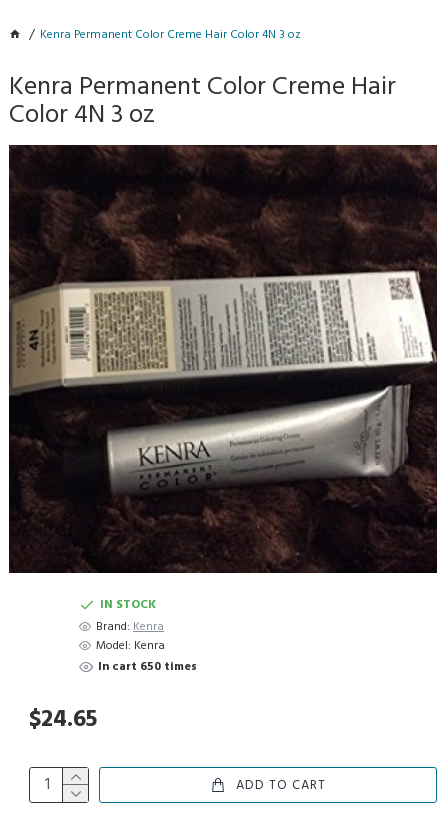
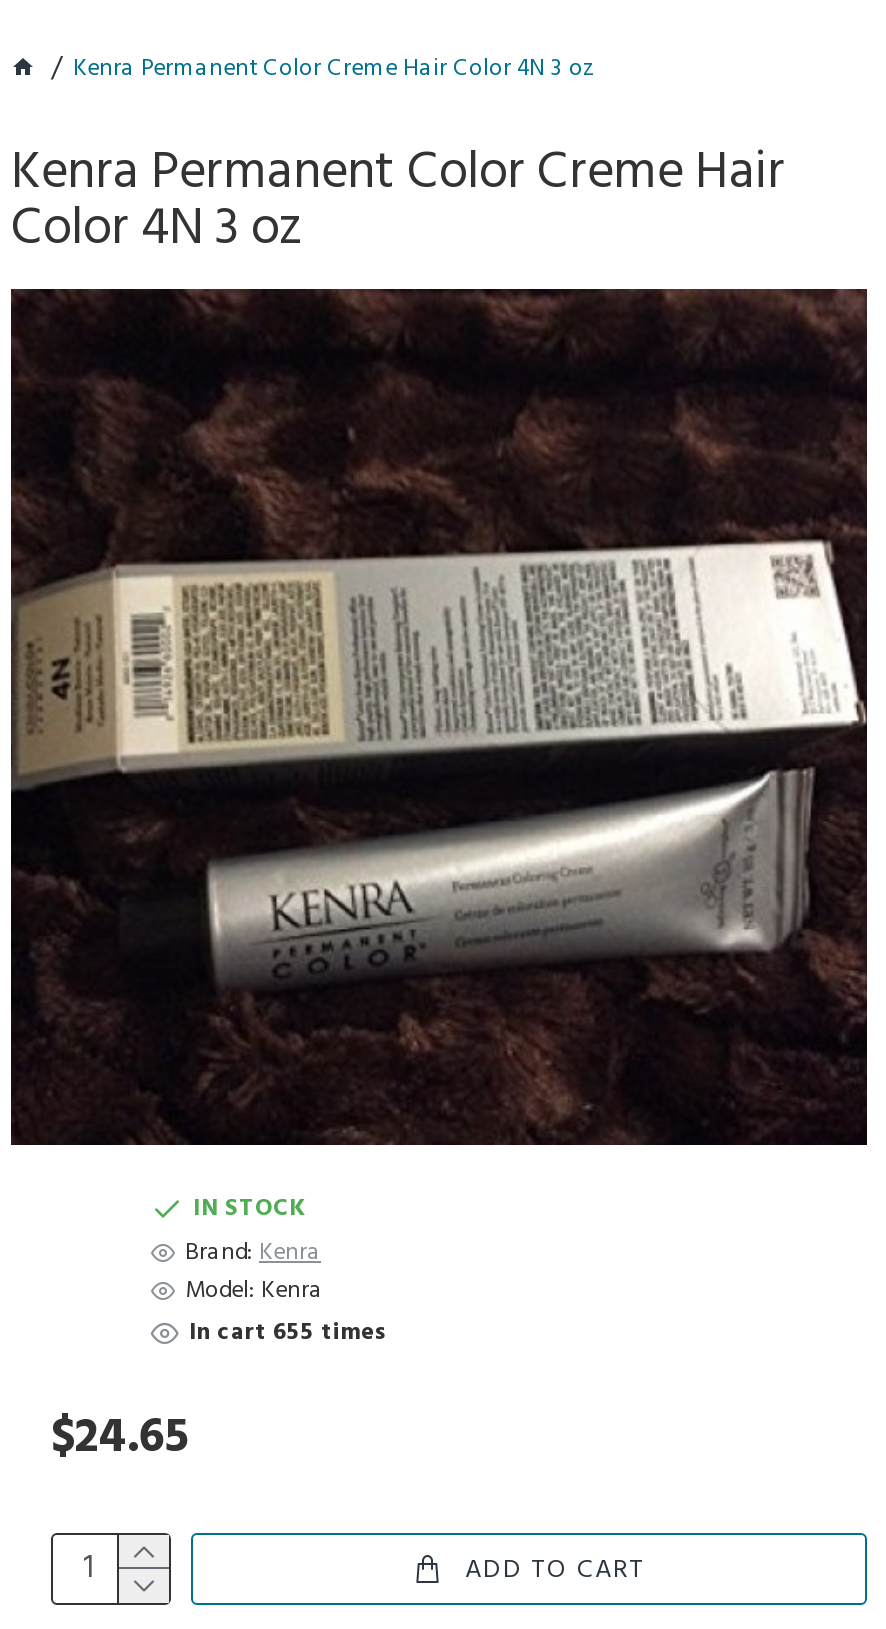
- In cart 650 times
+ In cart 655 times
